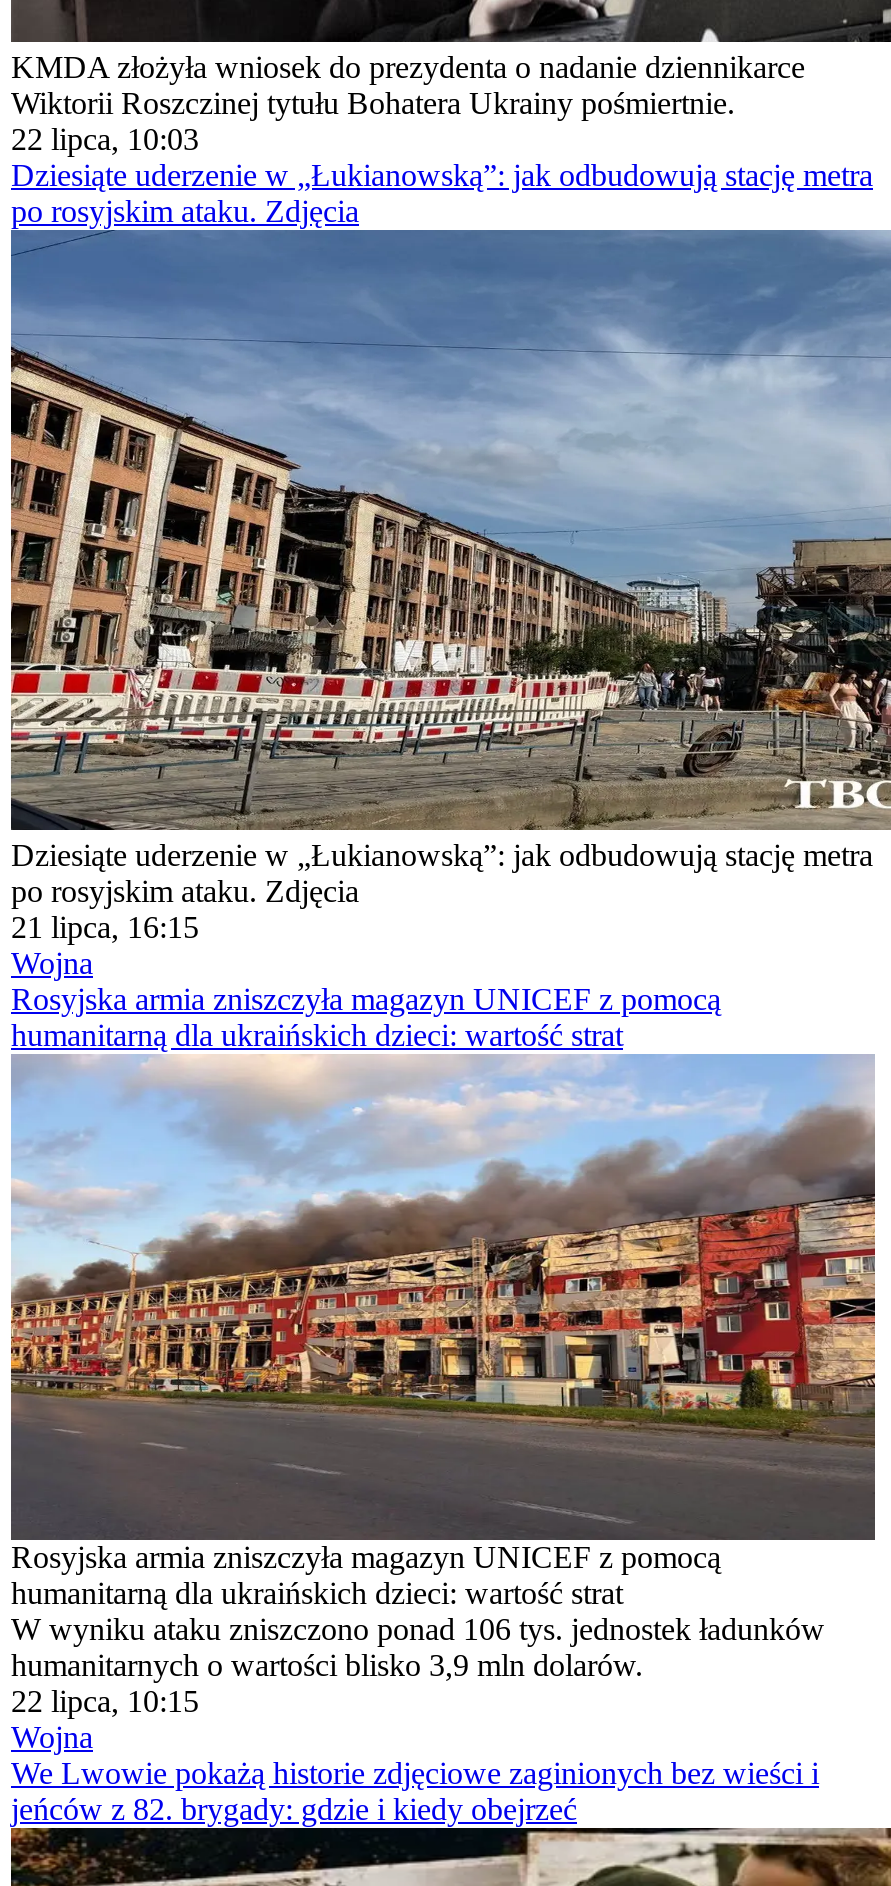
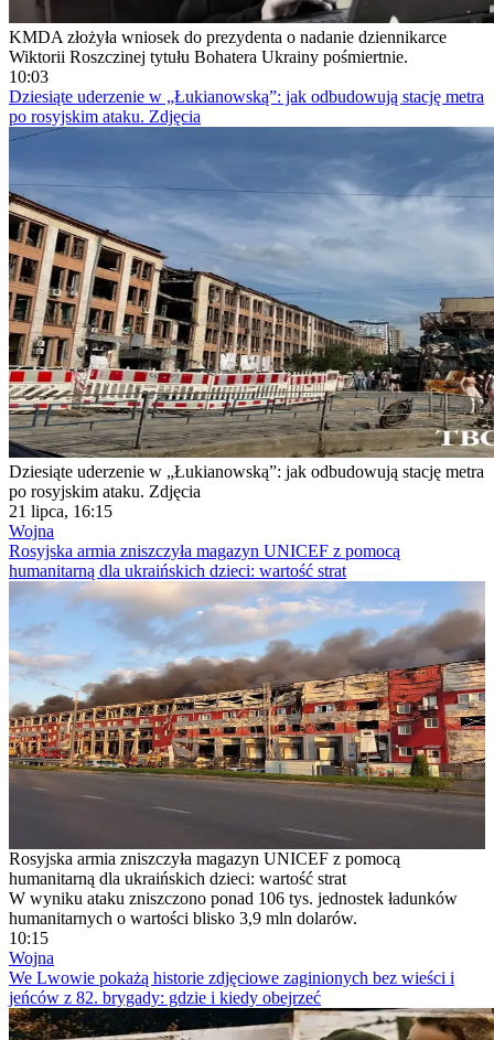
- 22 lipca, 10:03
+ 10:03

- 22 lipca, 10:15
+ 10:15
